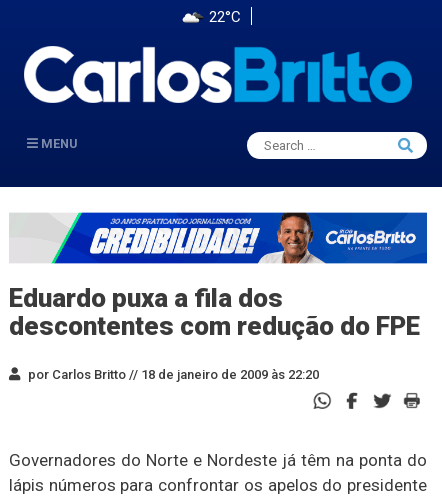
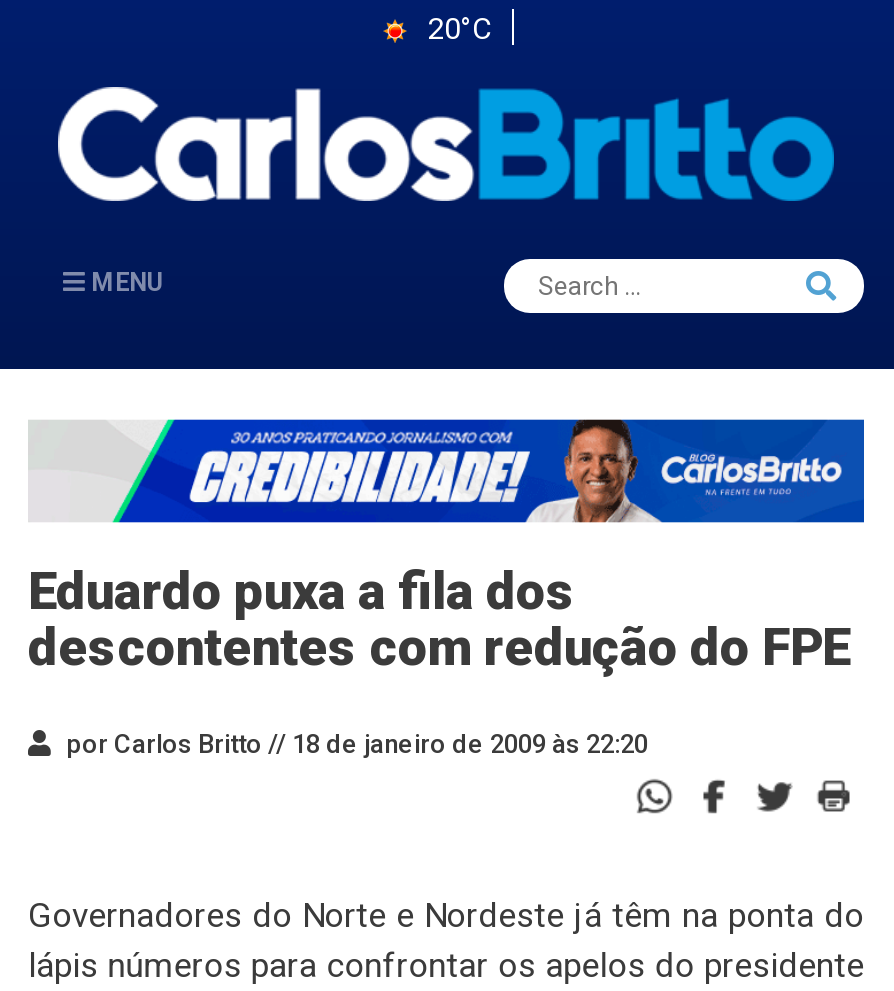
- 22°C
+ 20°C
